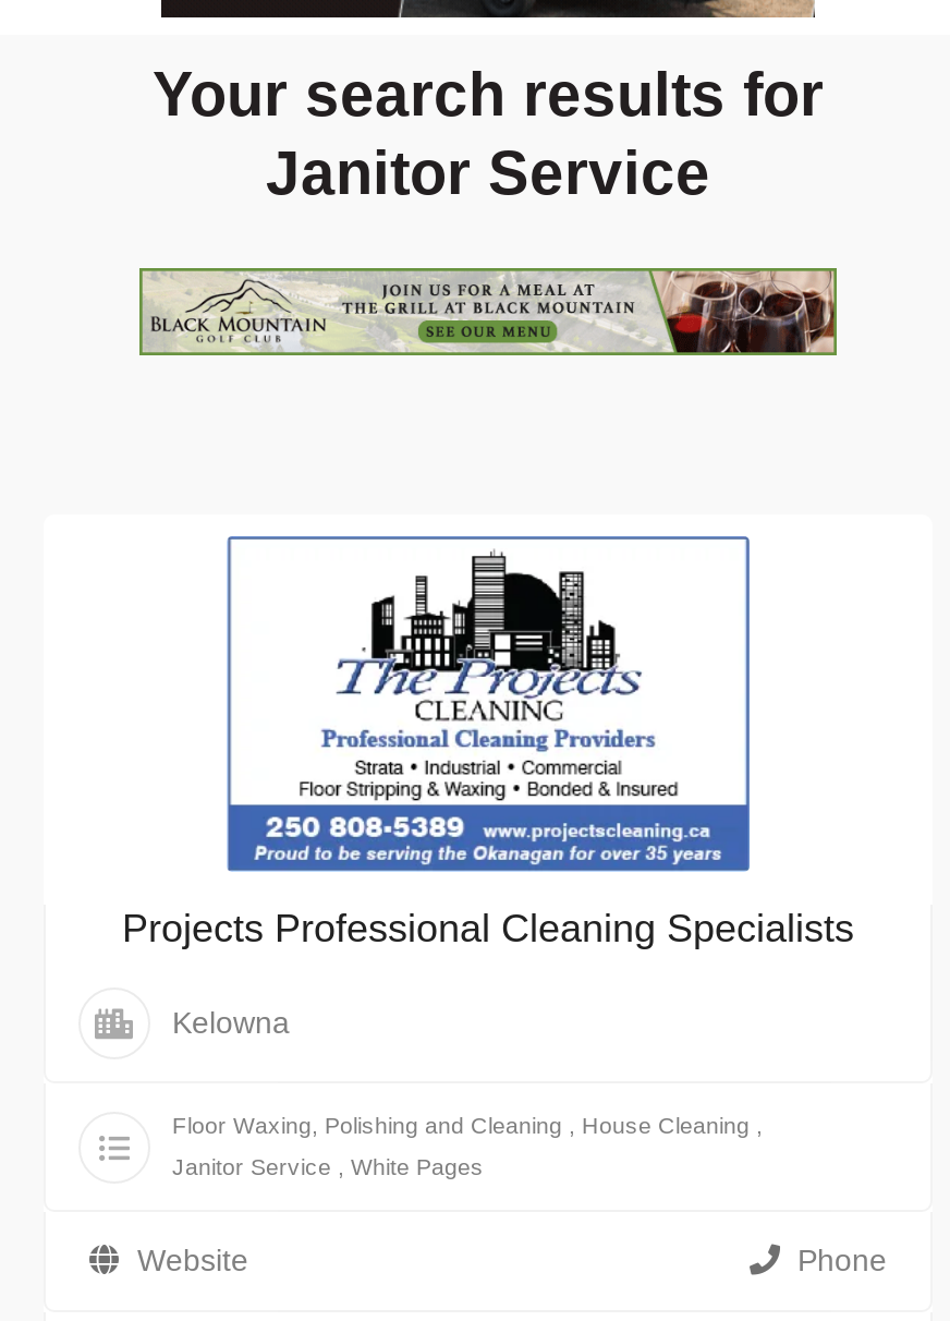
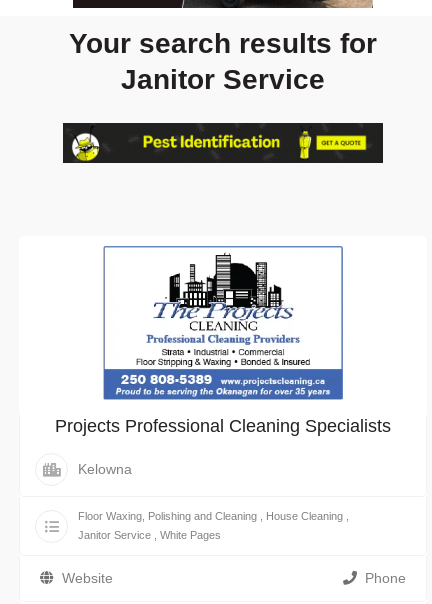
- [image]
+ [image]
